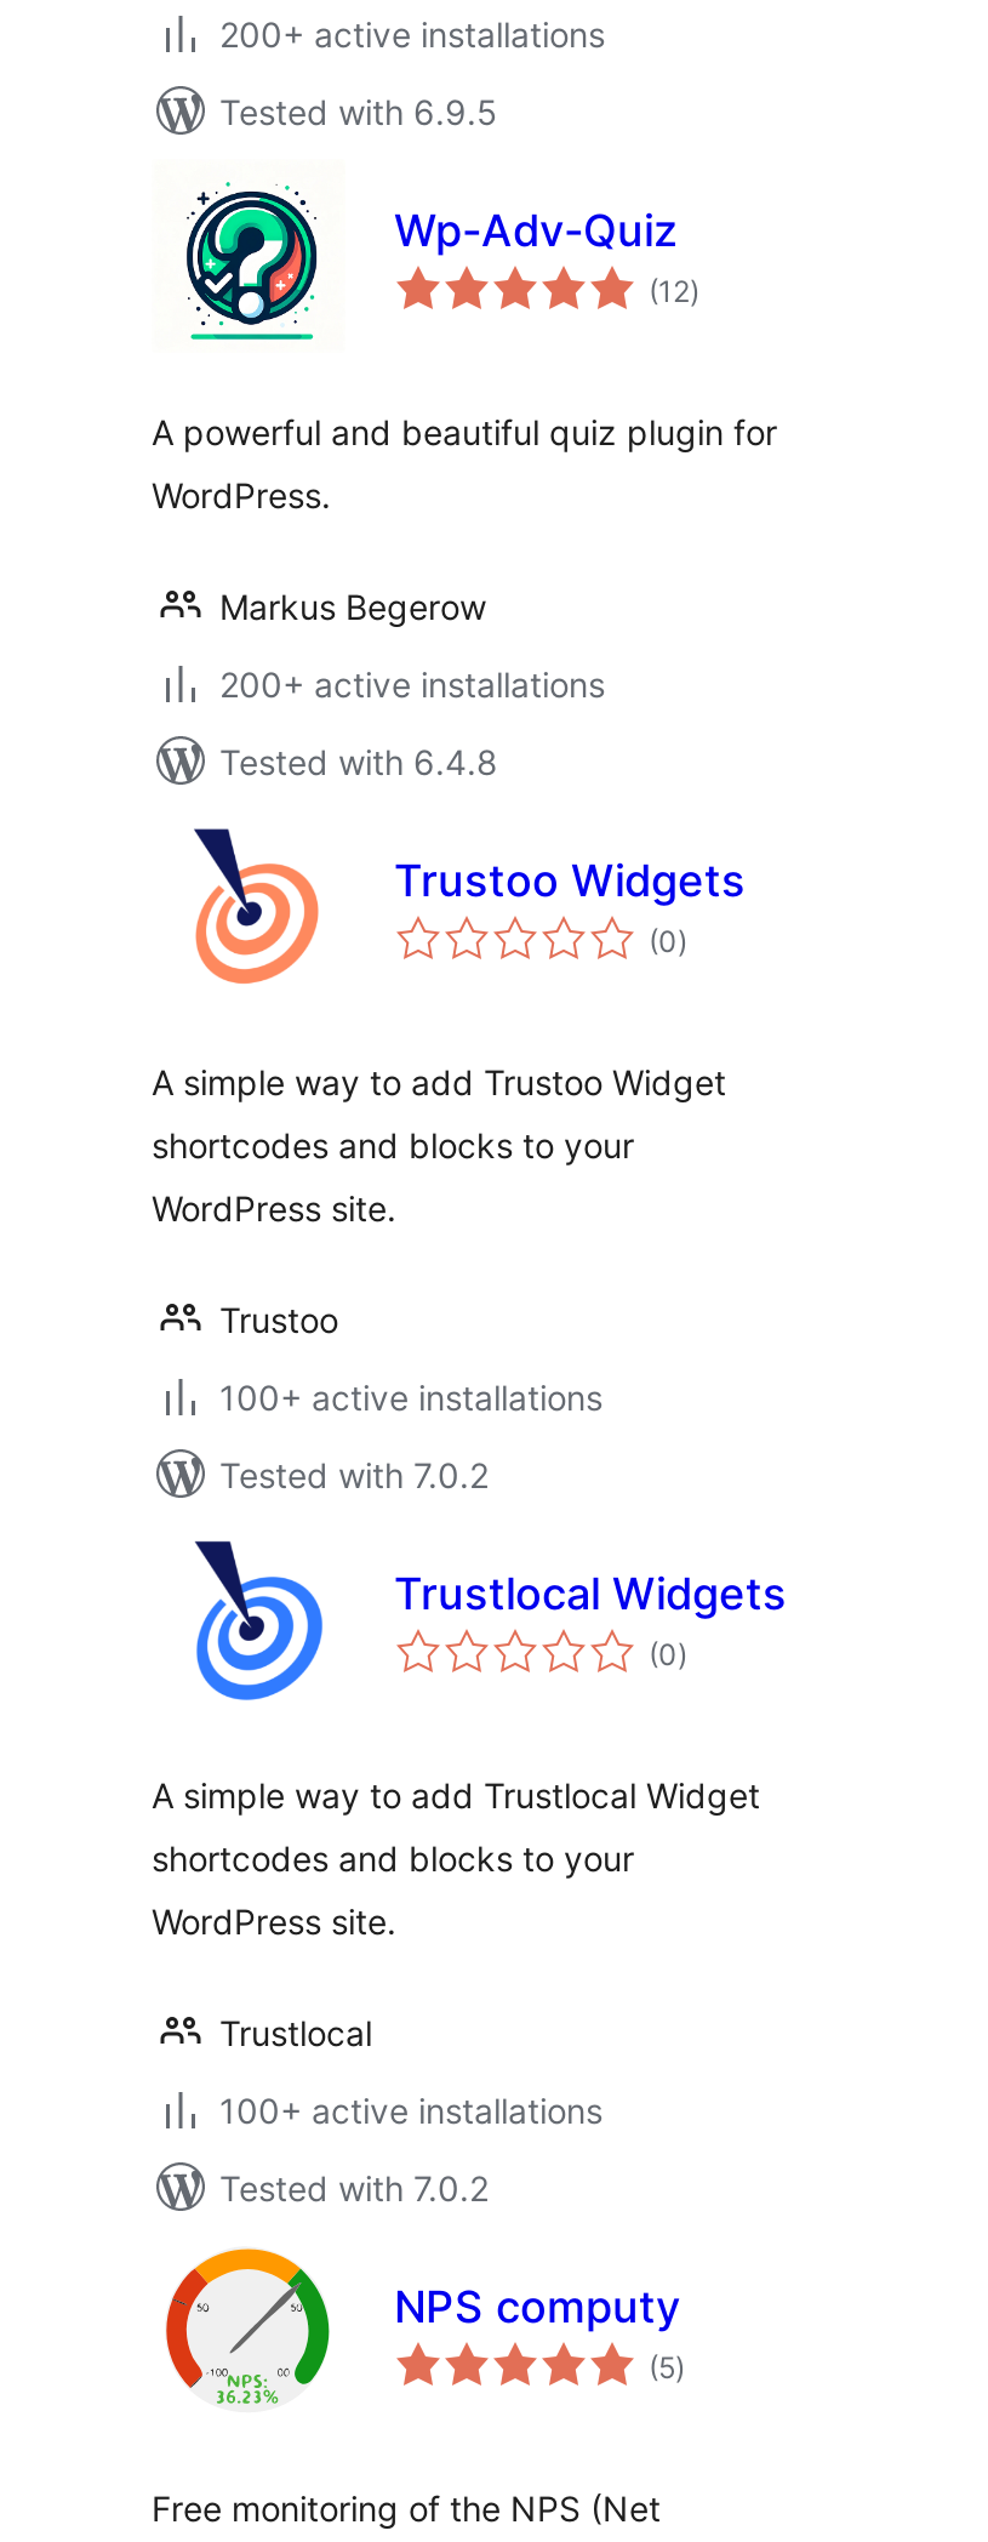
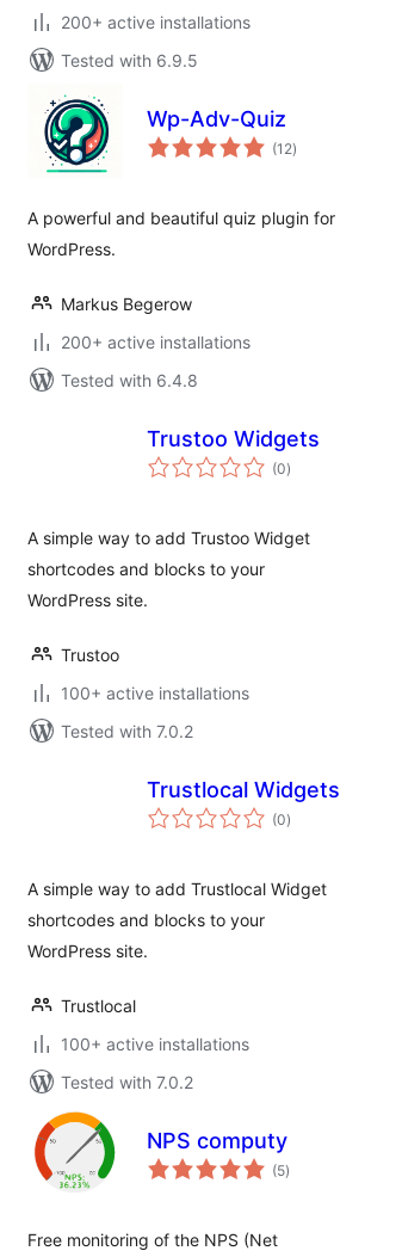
- [image]

- [image]
